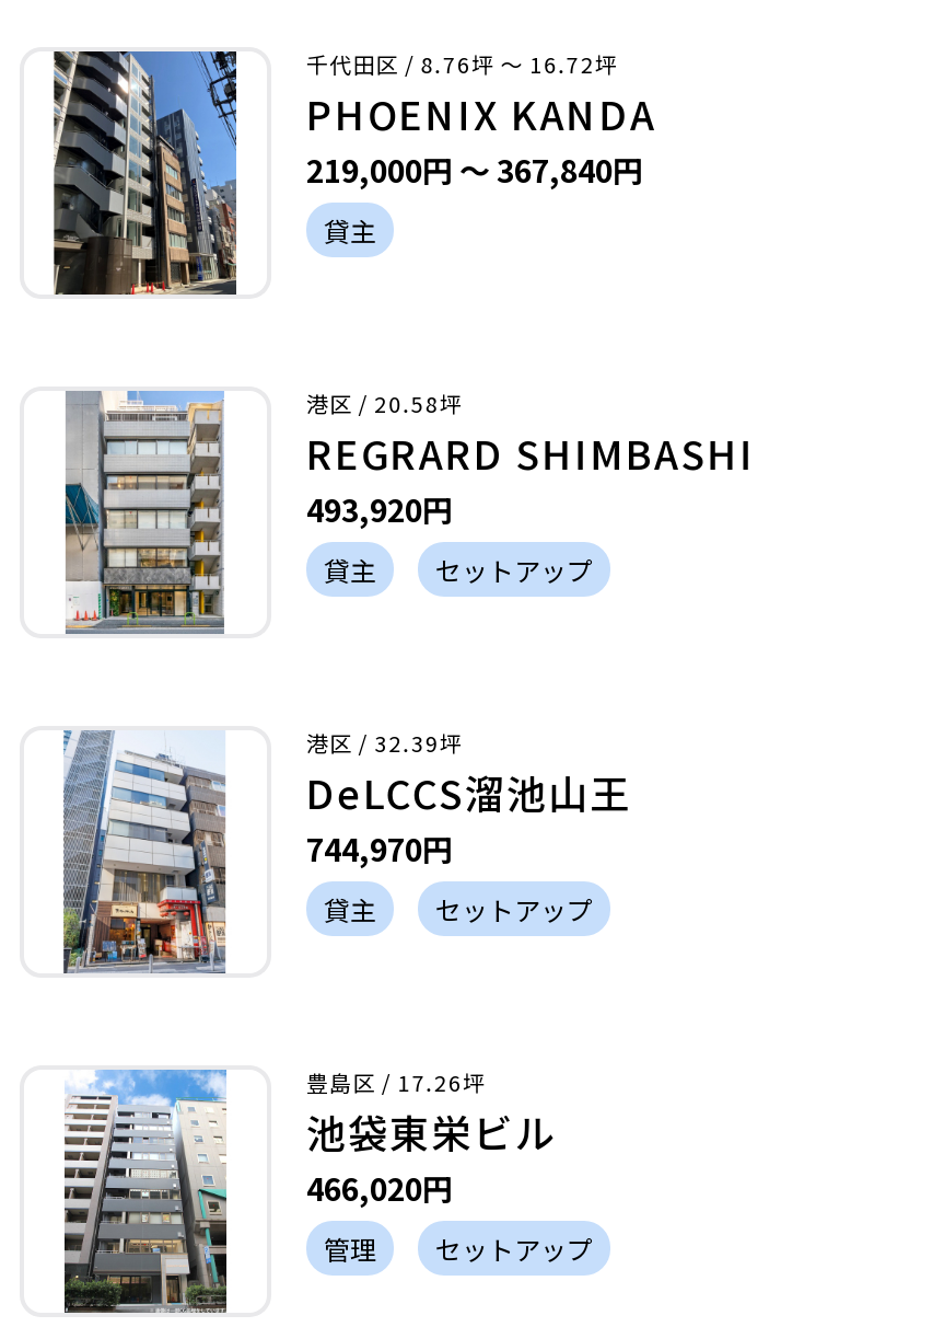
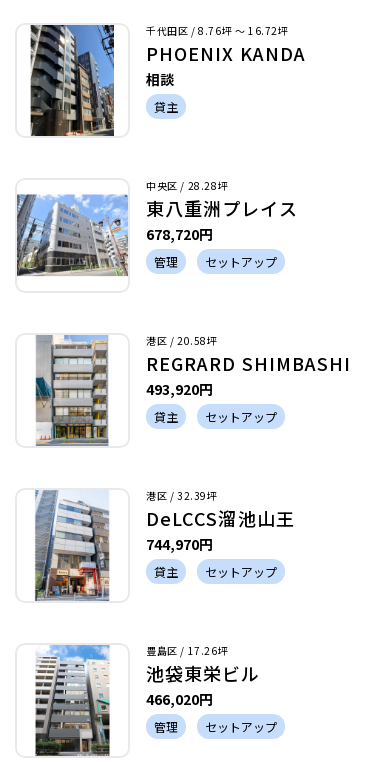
- 219,000円 〜 367,840円
+ 相談

+ [image]
+ 中央区 / 28.28坪
+ 東八重洲プレイス
+ 678,720円
+ 管理
+ セットアップ
